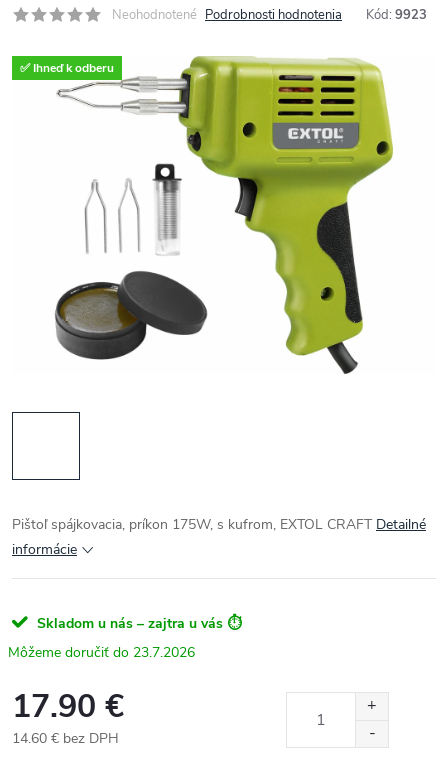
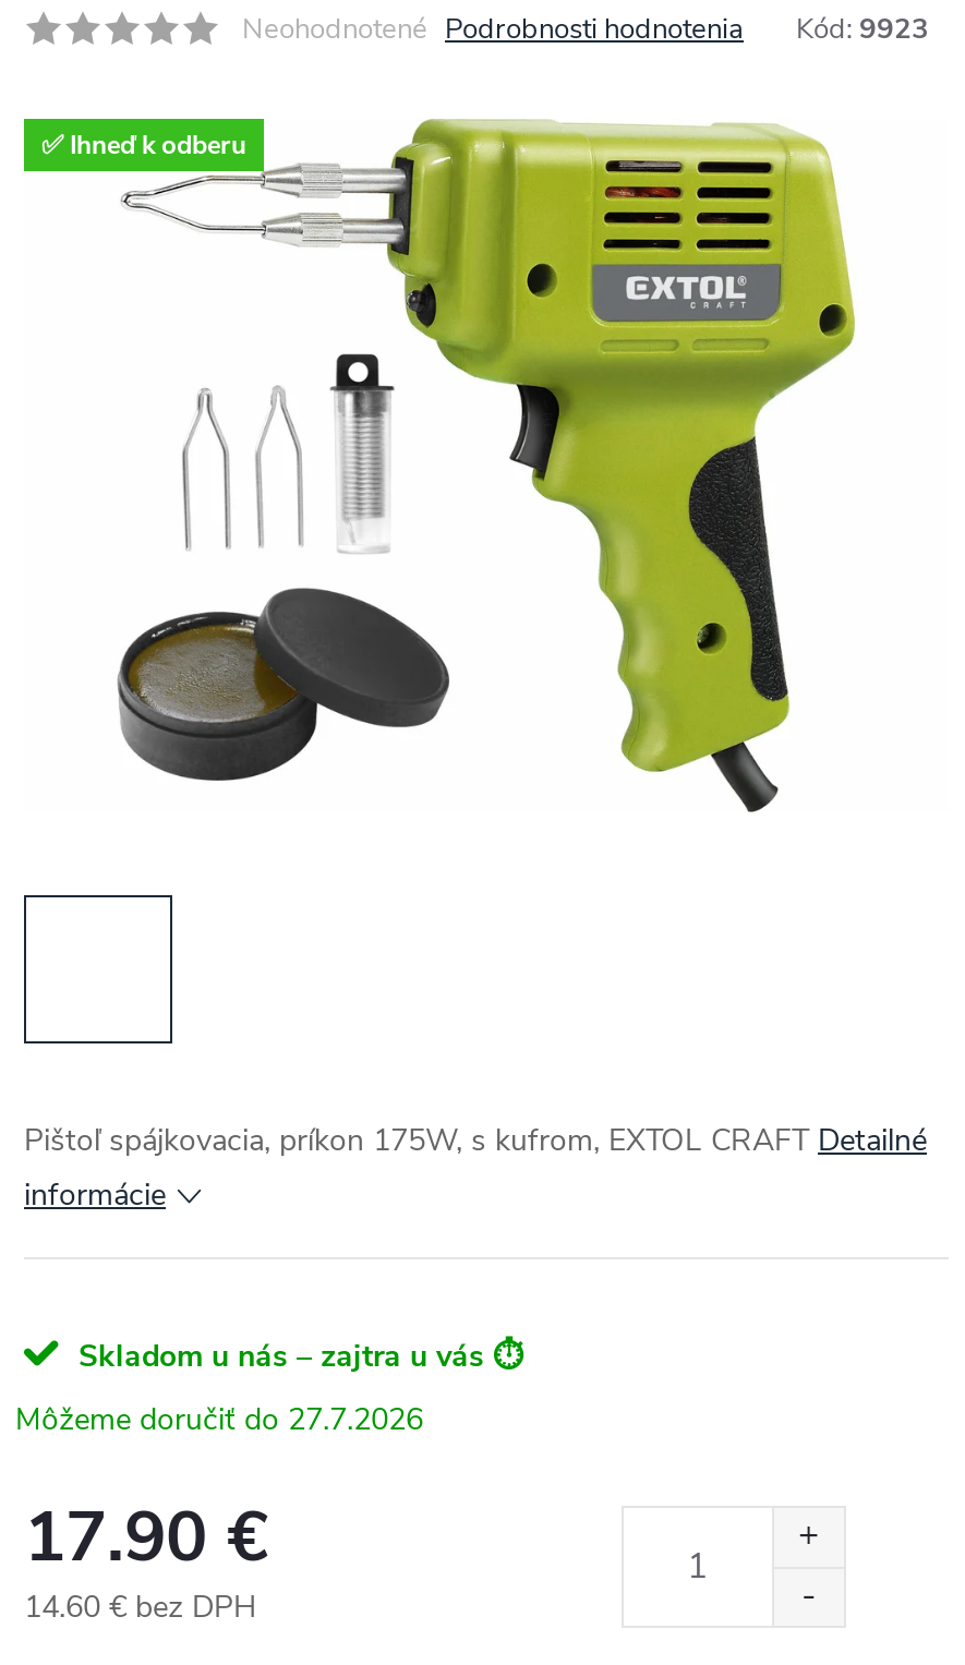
- 23.7.2026
+ 27.7.2026
